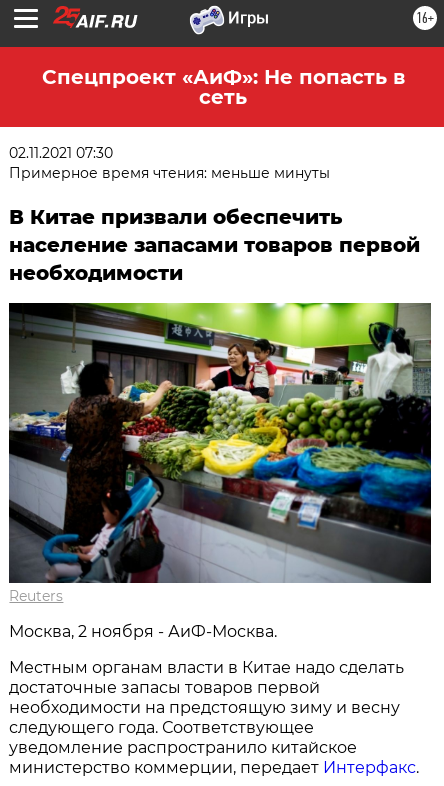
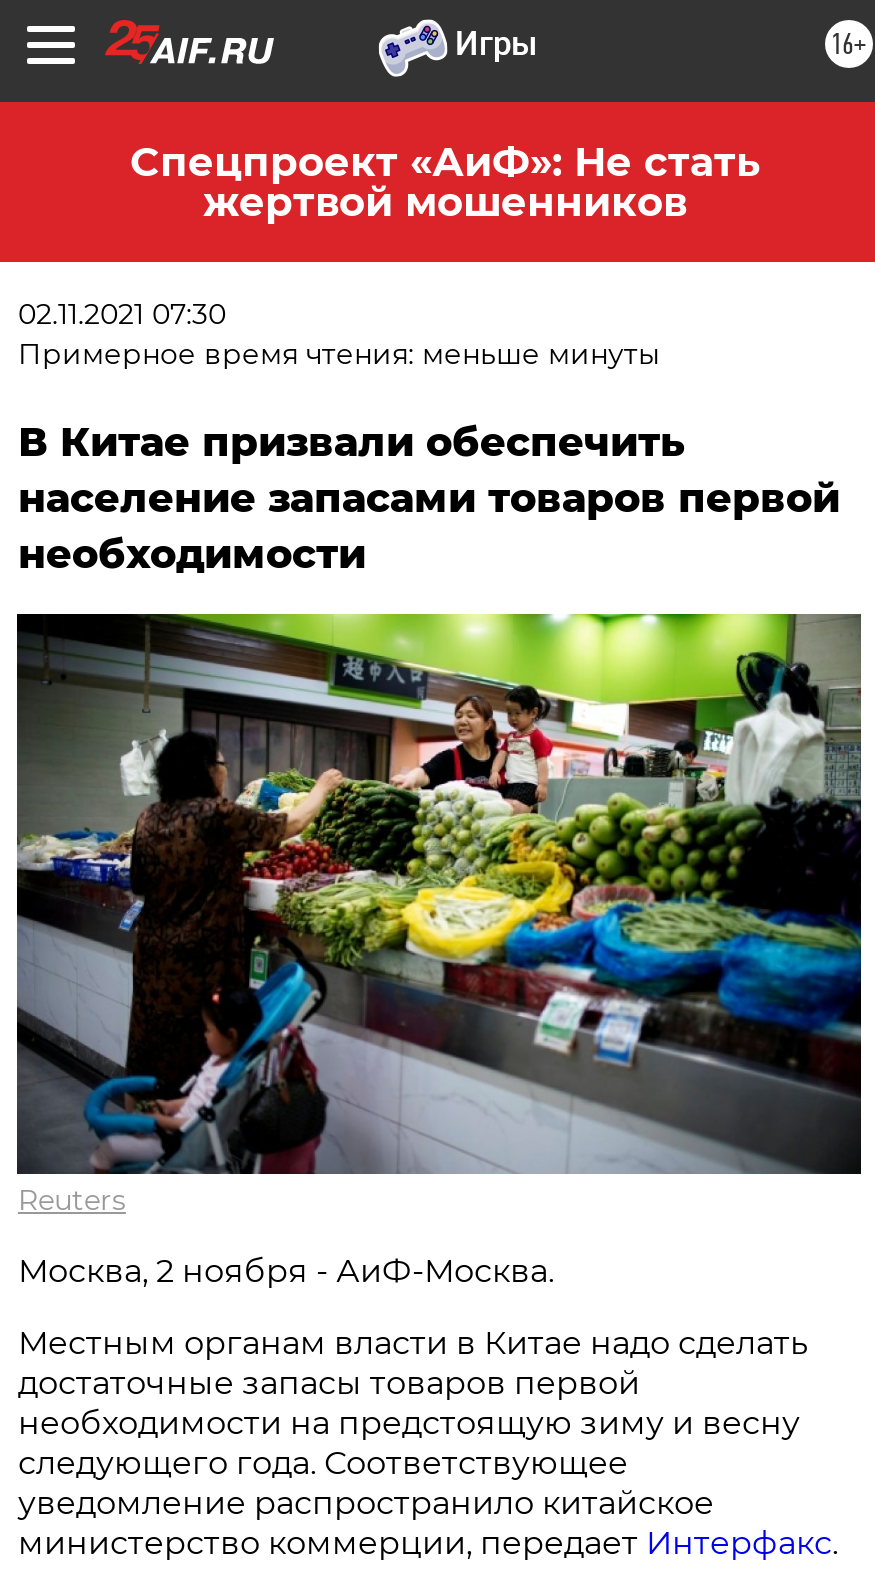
- Спецпроект «АиФ»: Не попасть в
- сеть
+ Спецпроект «АиФ»: Не стать
+ жертвой мошенников
